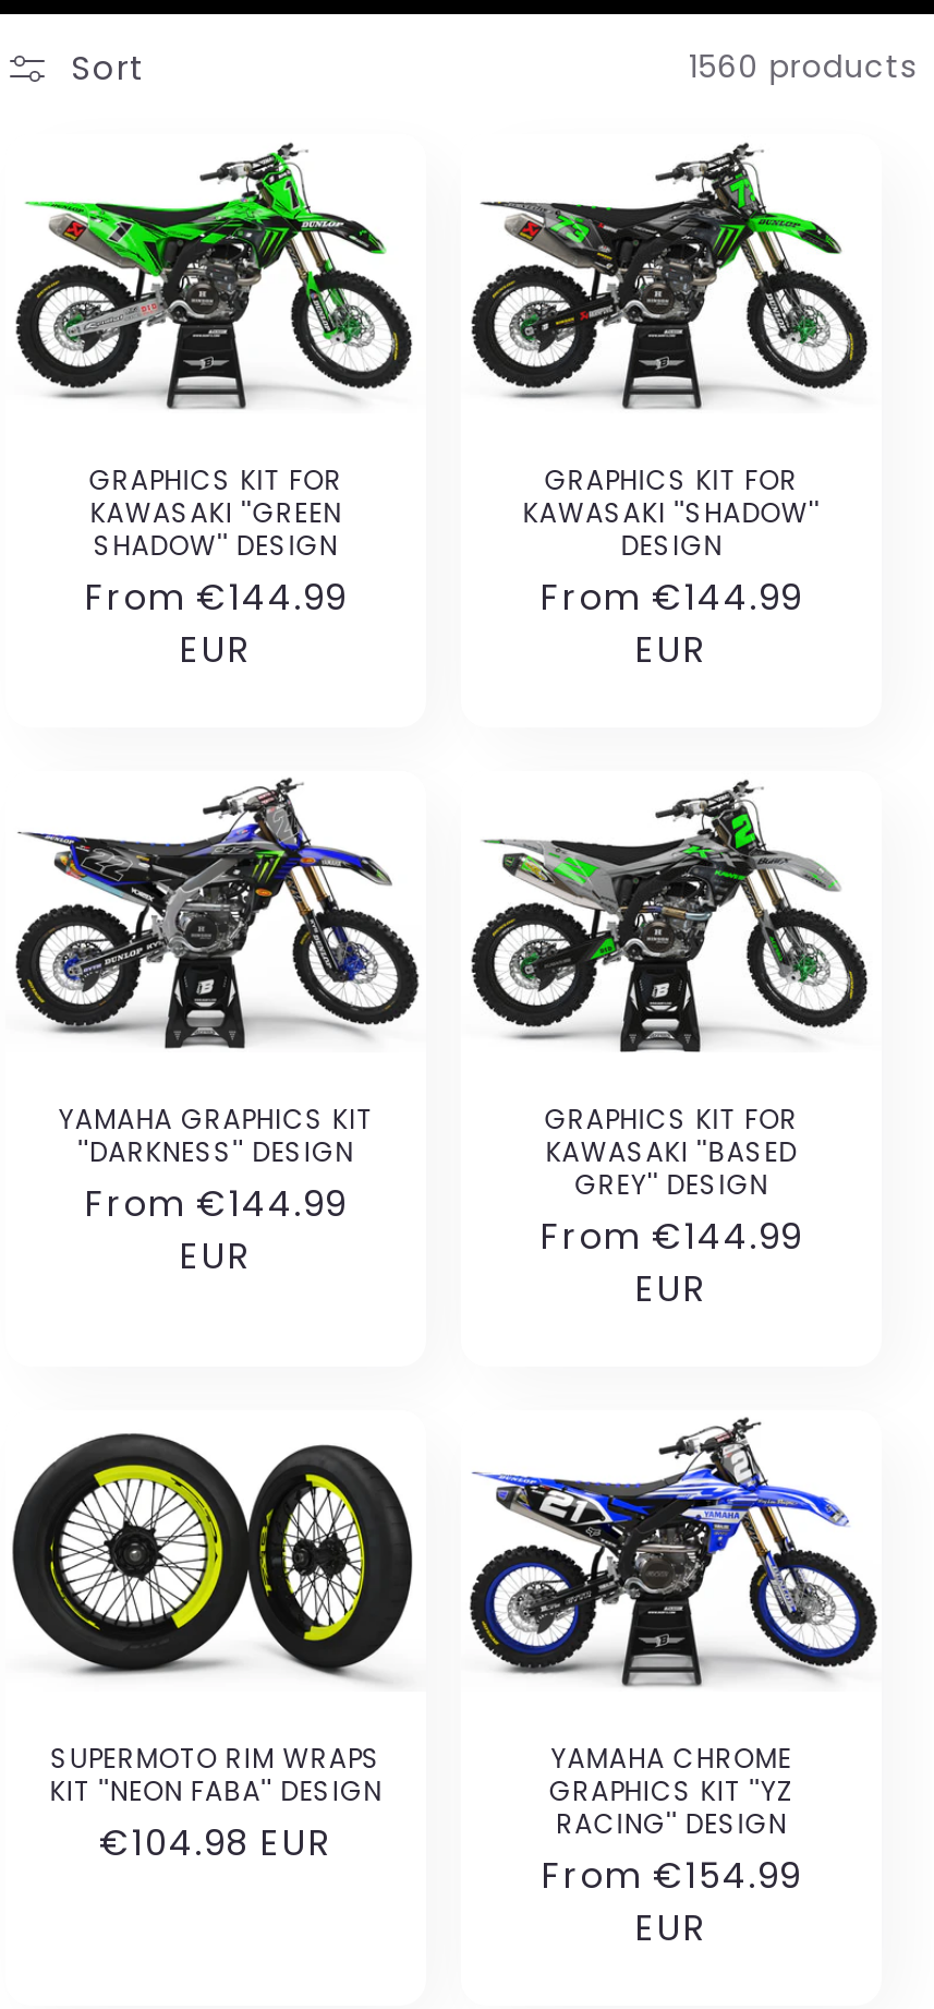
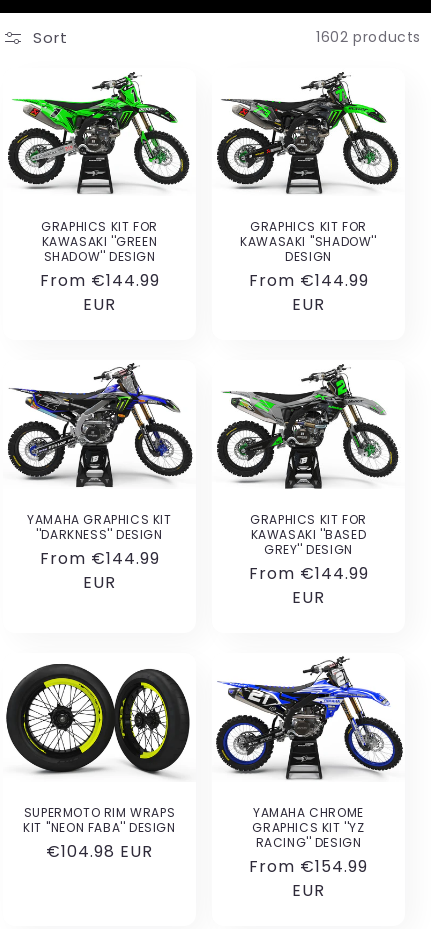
- 1560 products
+ 1602 products
